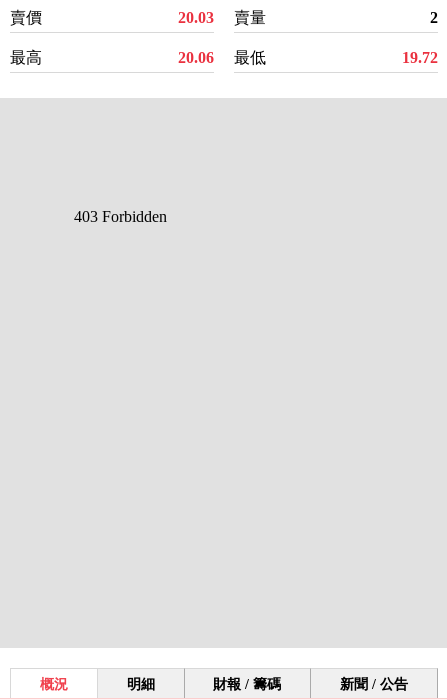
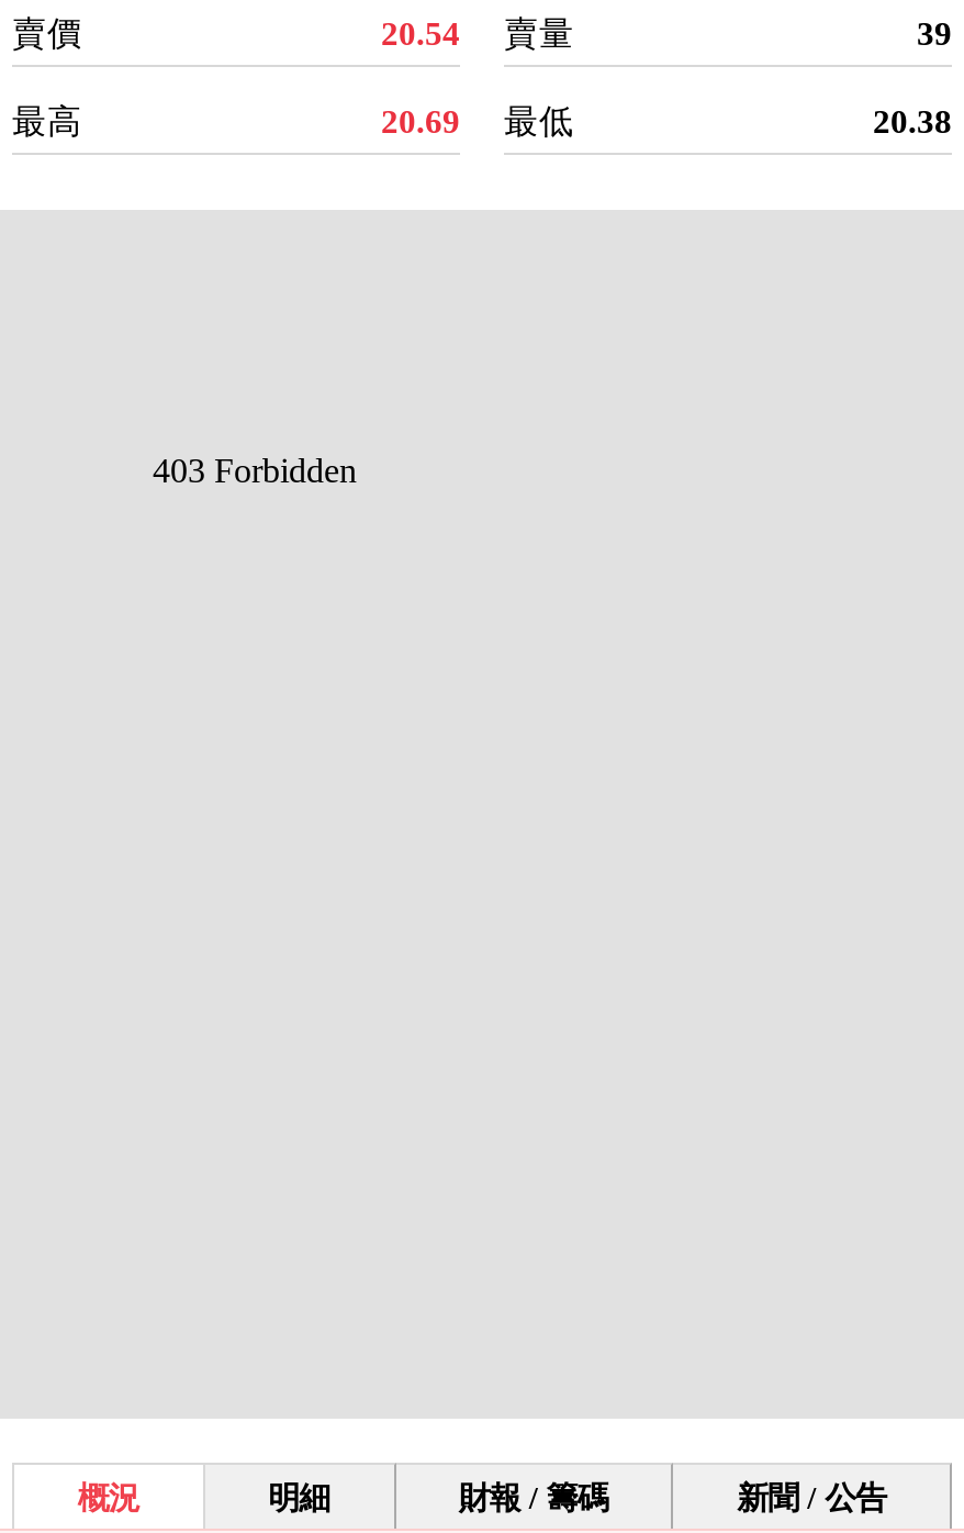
- 20.03
+ 20.54

- 2
+ 39

- 20.06 最低
+ 20.69 最低

- 19.72
+ 20.38
